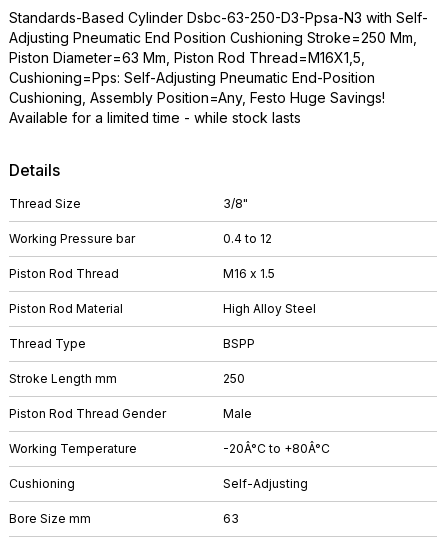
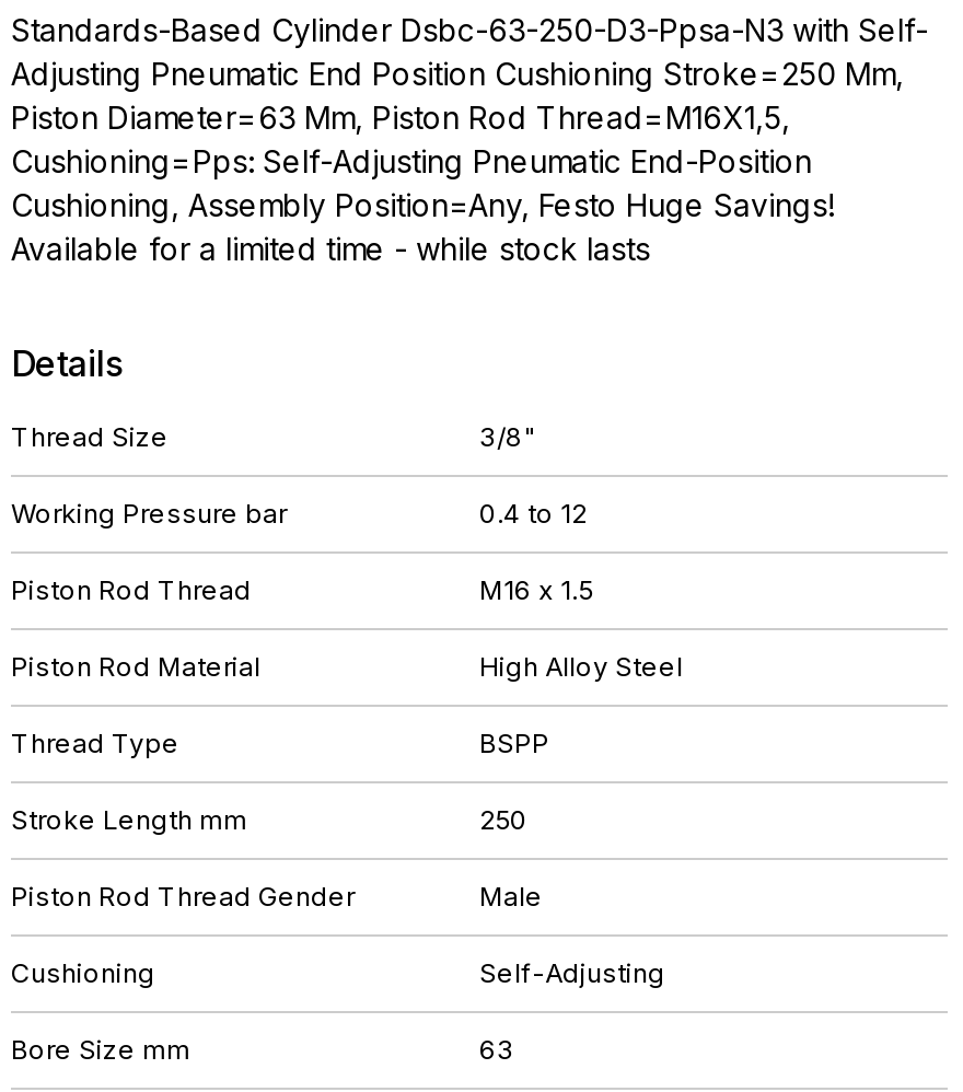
- Working Temperature
- -20Â°C to +80Â°C
